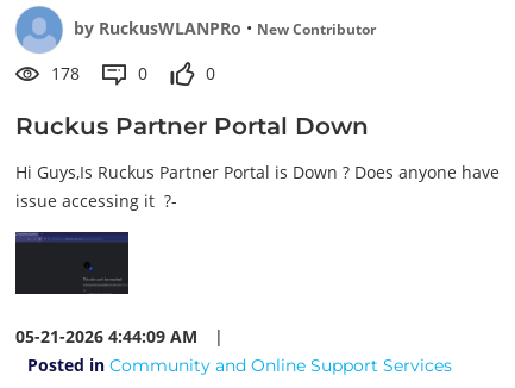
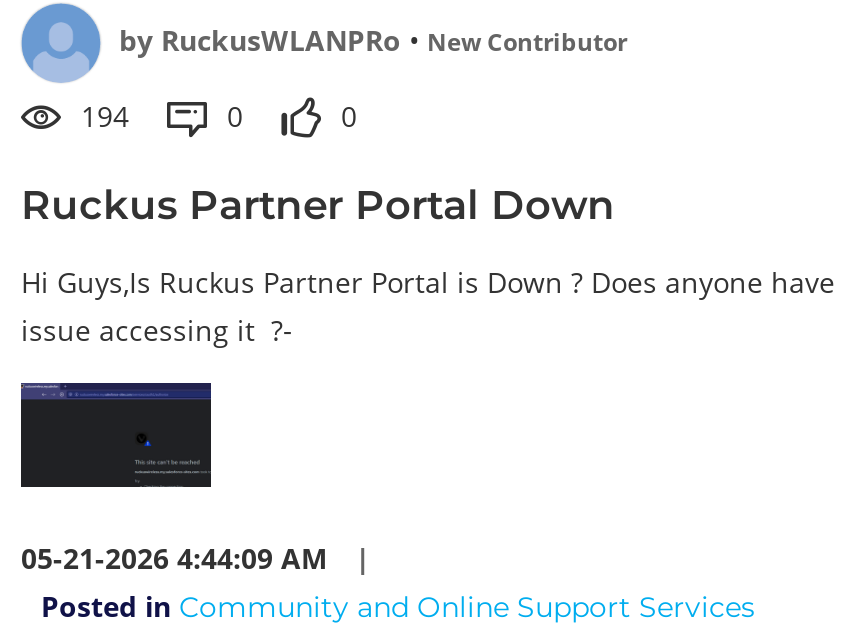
- 178
+ 194
